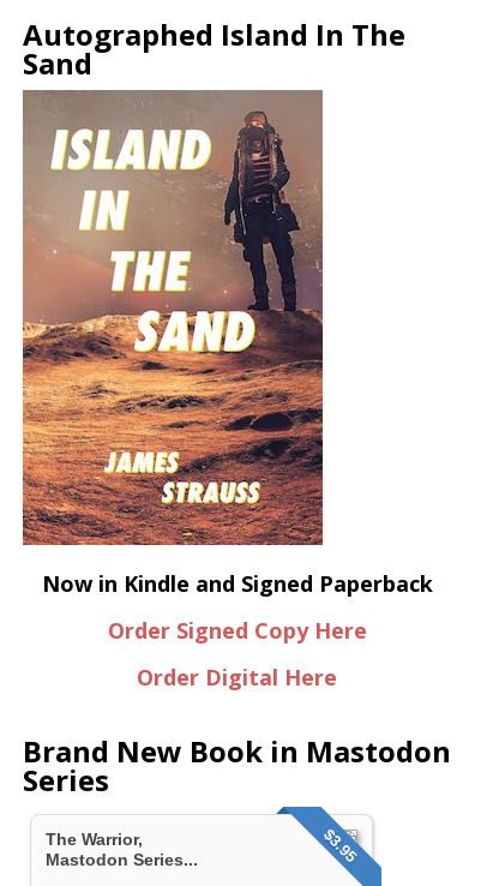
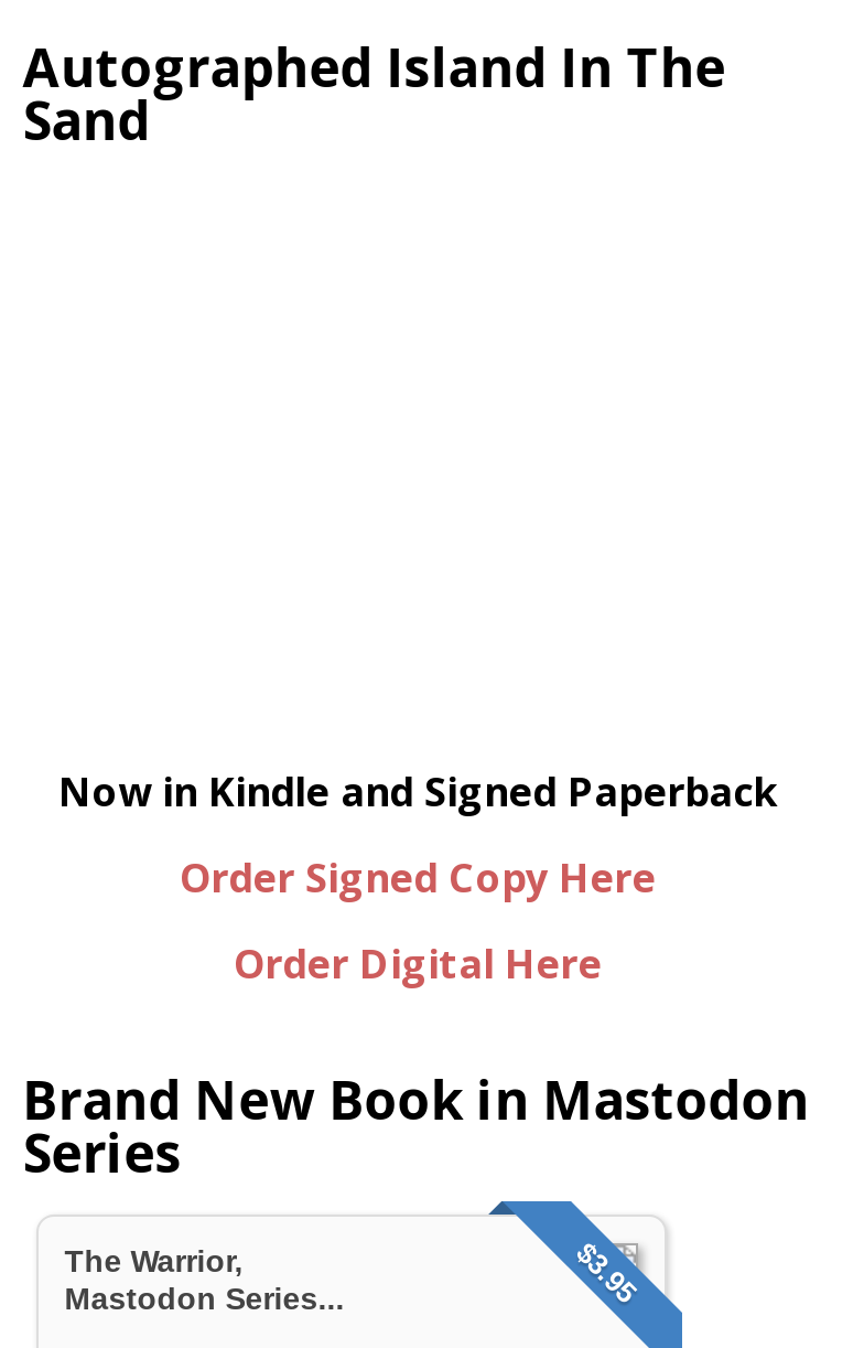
- [image]
